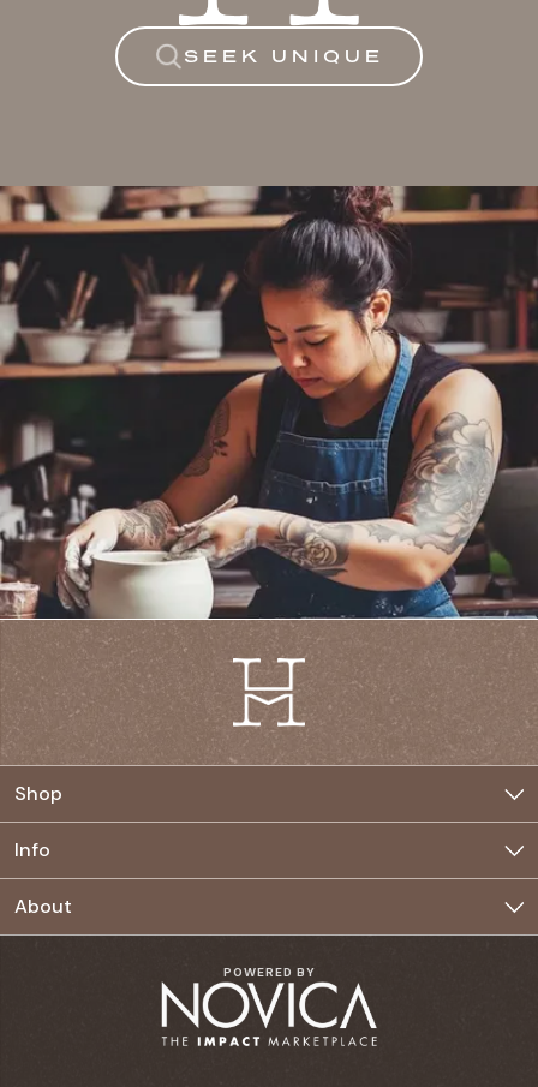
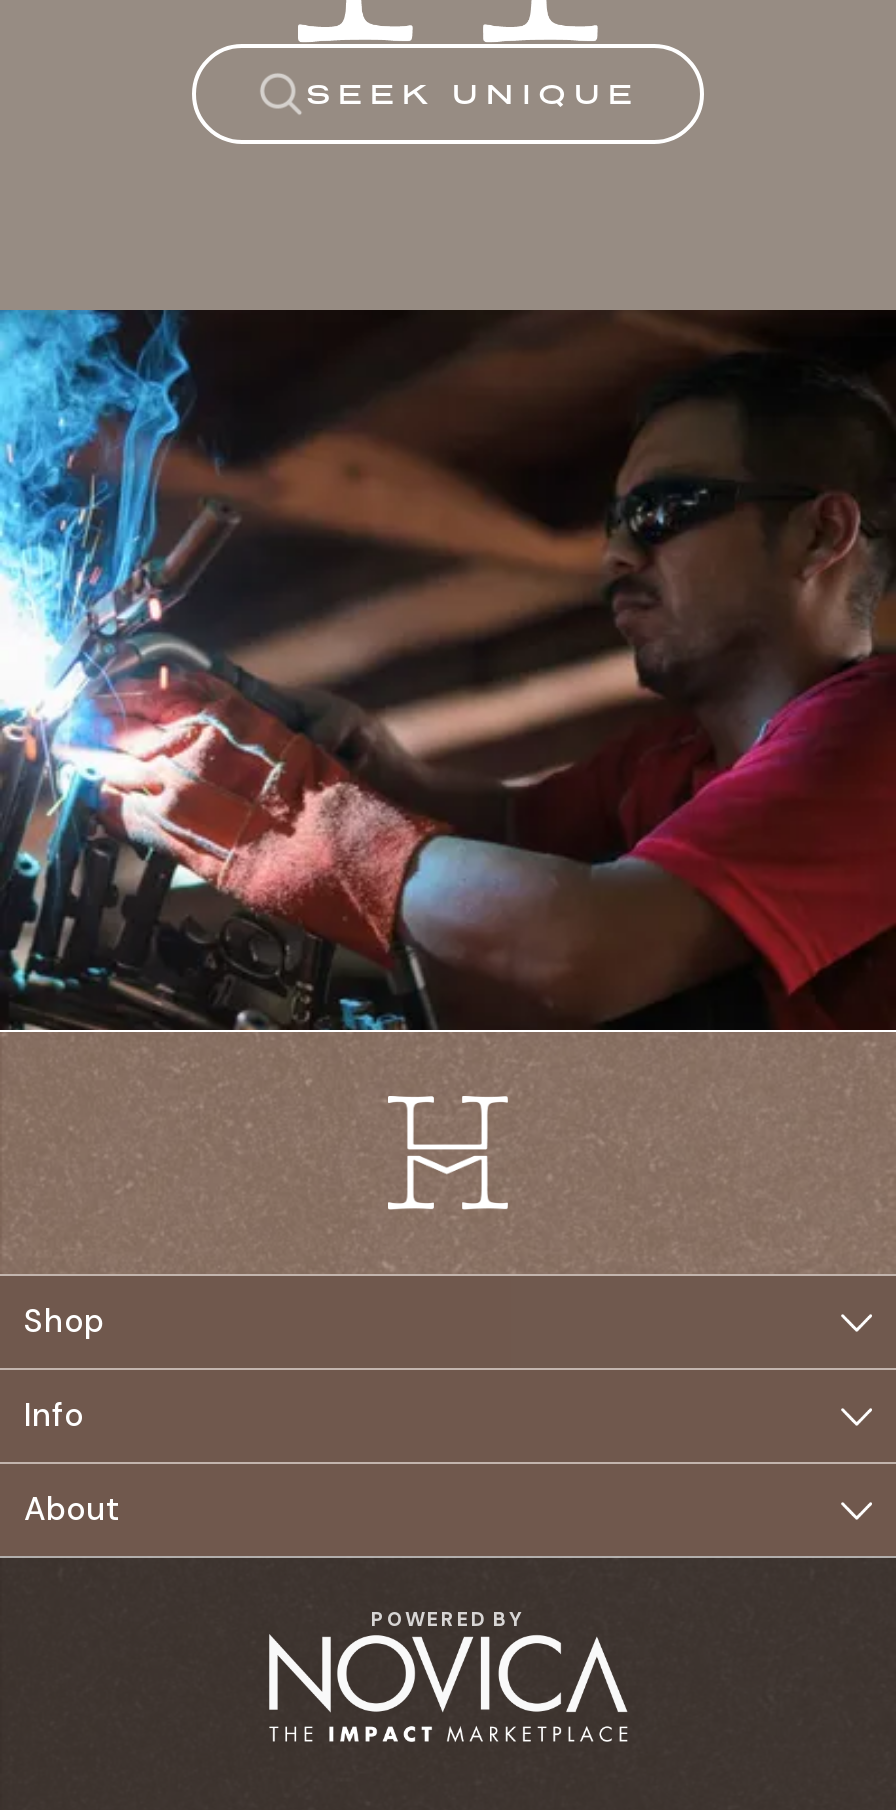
- [image]
+ [image]
